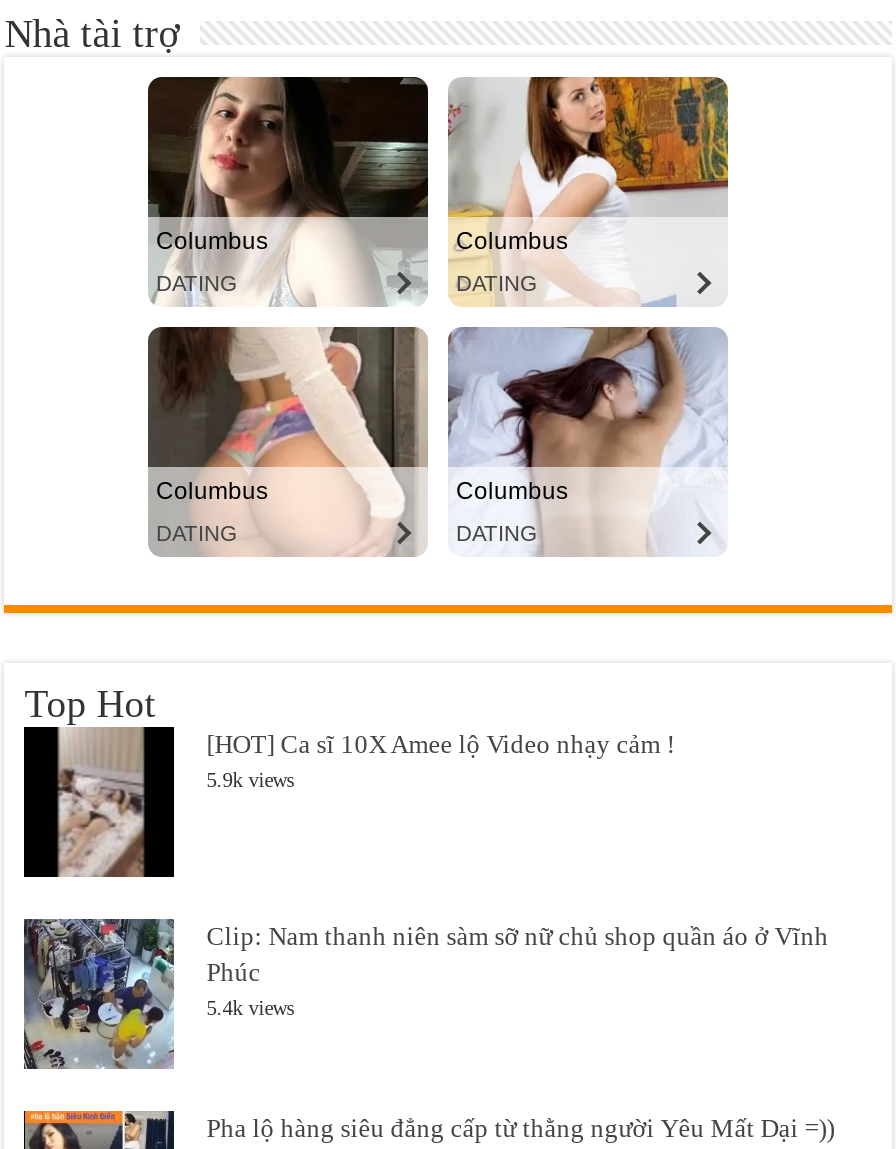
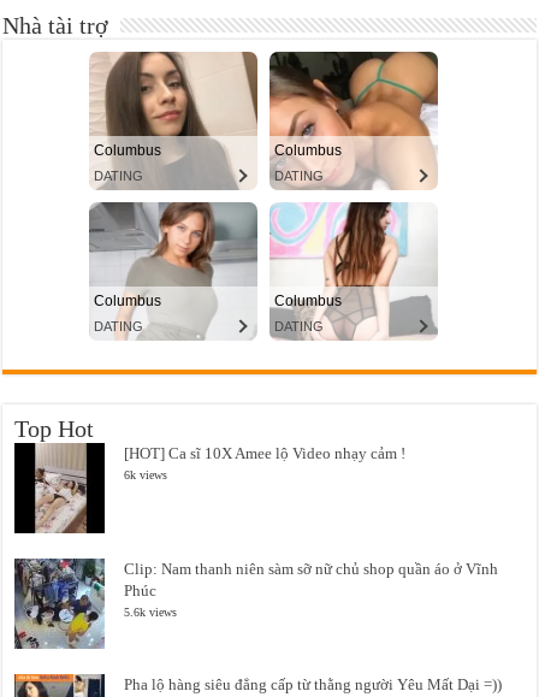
- [image]
+ [image]

- [image]
+ [image]

- [image]
+ [image]

- [image]
+ [image]

- 5.9k views
+ 6k views

- 5.4k views
+ 5.6k views
